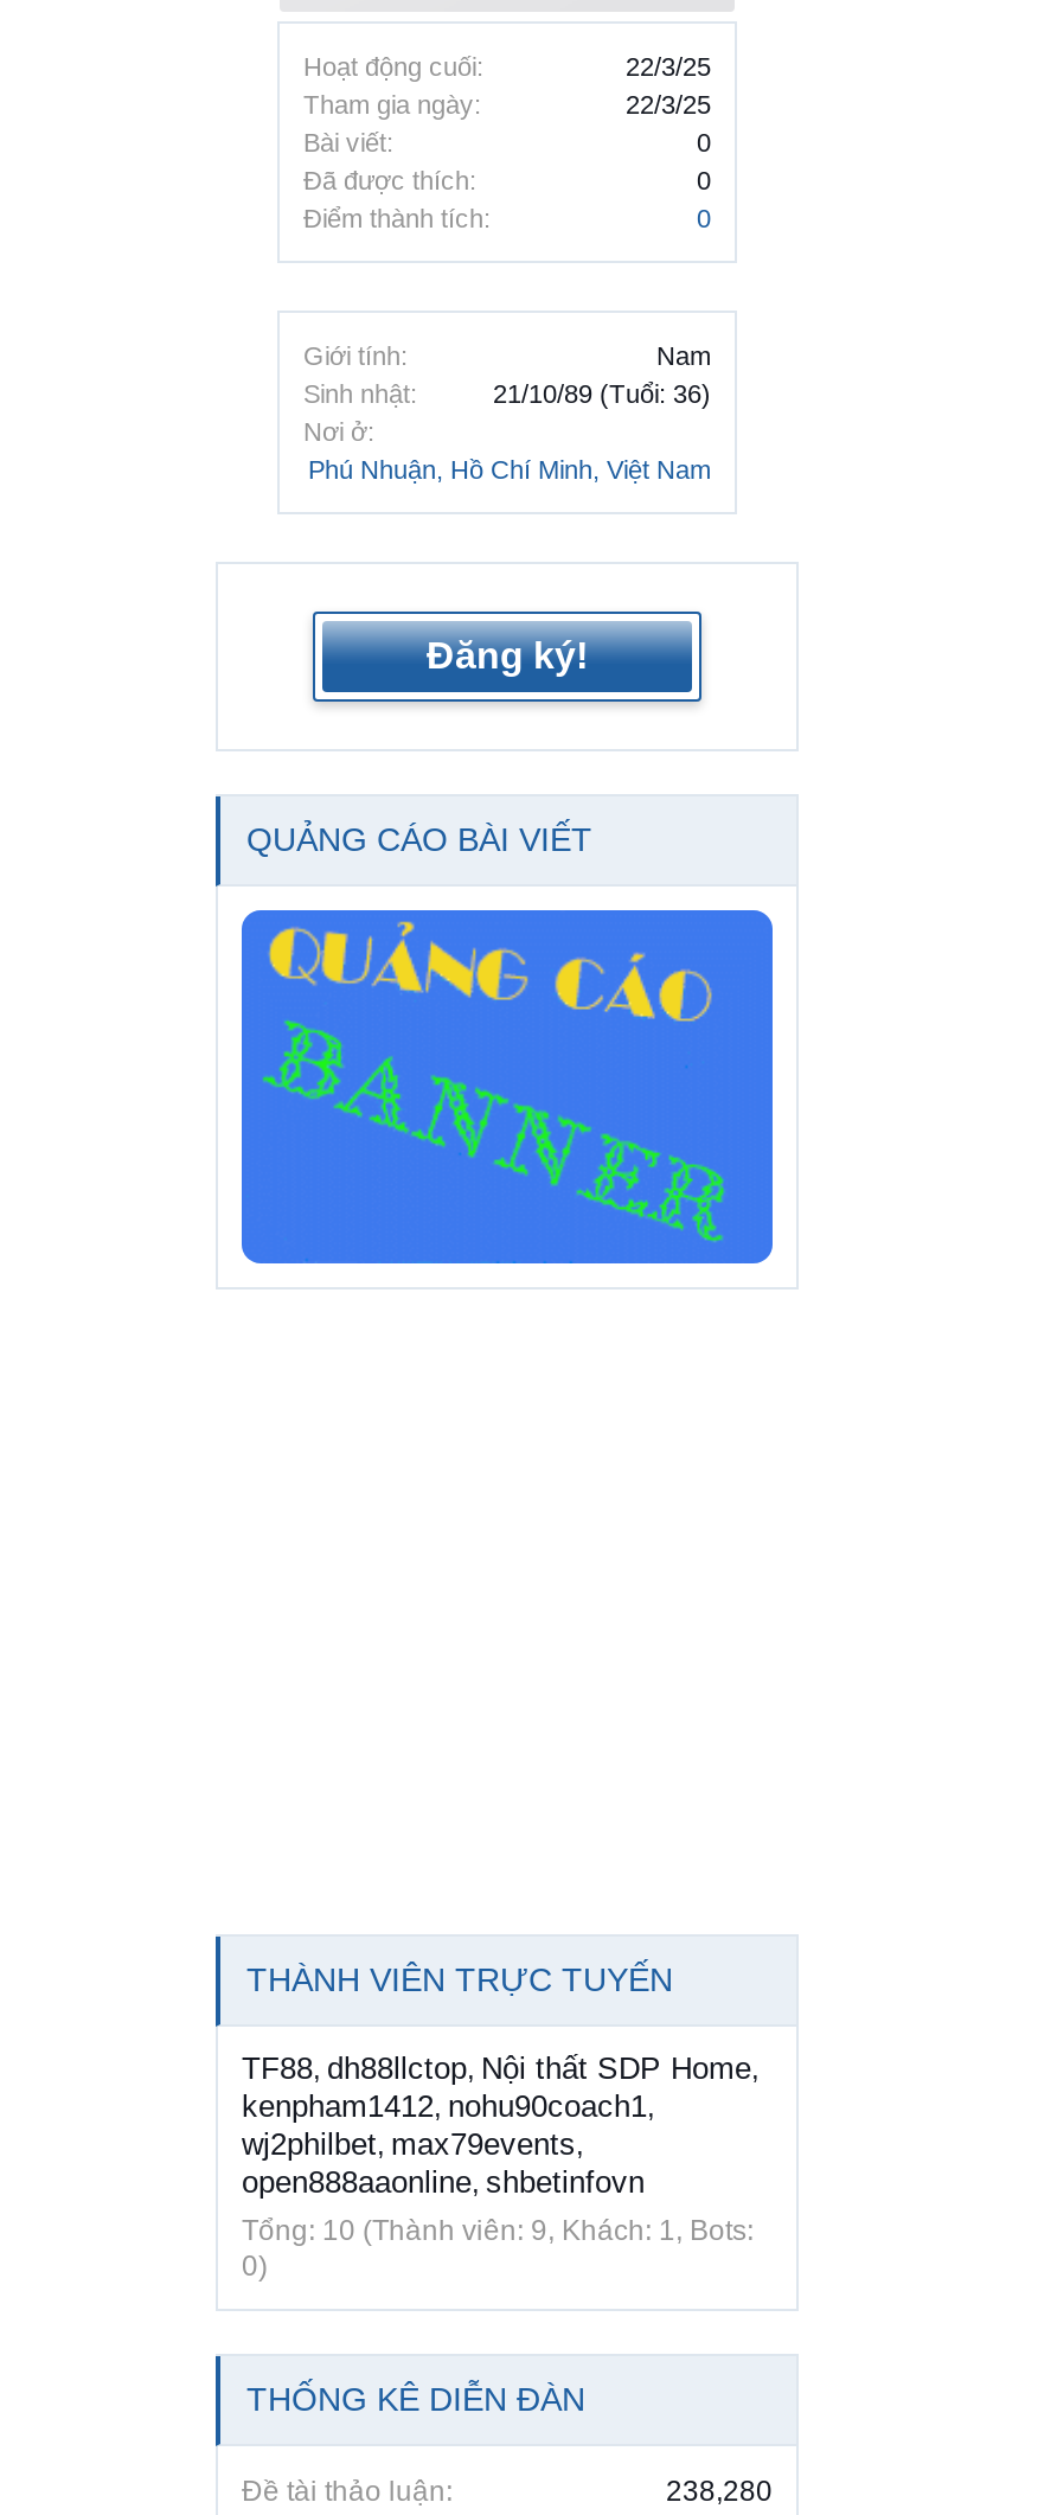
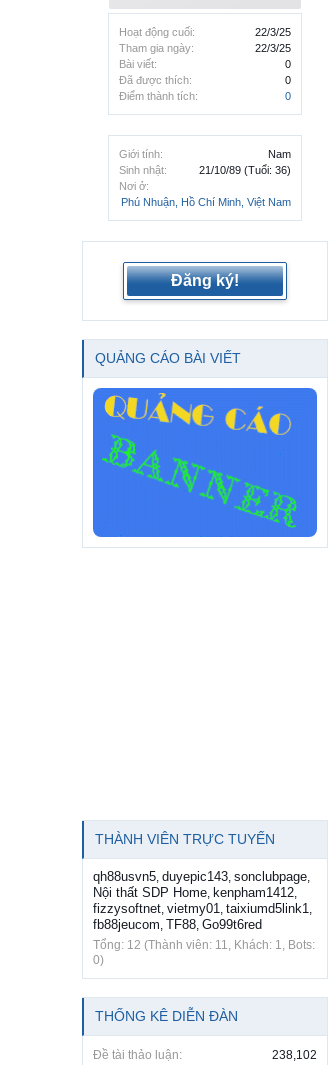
- TF88, dh88llctop, Nội thất SDP Home,
- kenpham1412, nohu90coach1,
- wj2philbet, max79events,
- open888aaonline, shbetinfovn
- Tổng: 10 (Thành viên: 9, Khách: 1, Bots:
+ qh88usvn5, duyepic143, sonclubpage,
+ Nội thất SDP Home, kenpham1412,
+ fizzysoftnet, vietmy01, taixiumd5link1,
+ fb88jeucom, TF88, Go99t6red
+ Tổng: 12 (Thành viên: 11, Khách: 1, Bots:

- 238,280
+ 238,102
